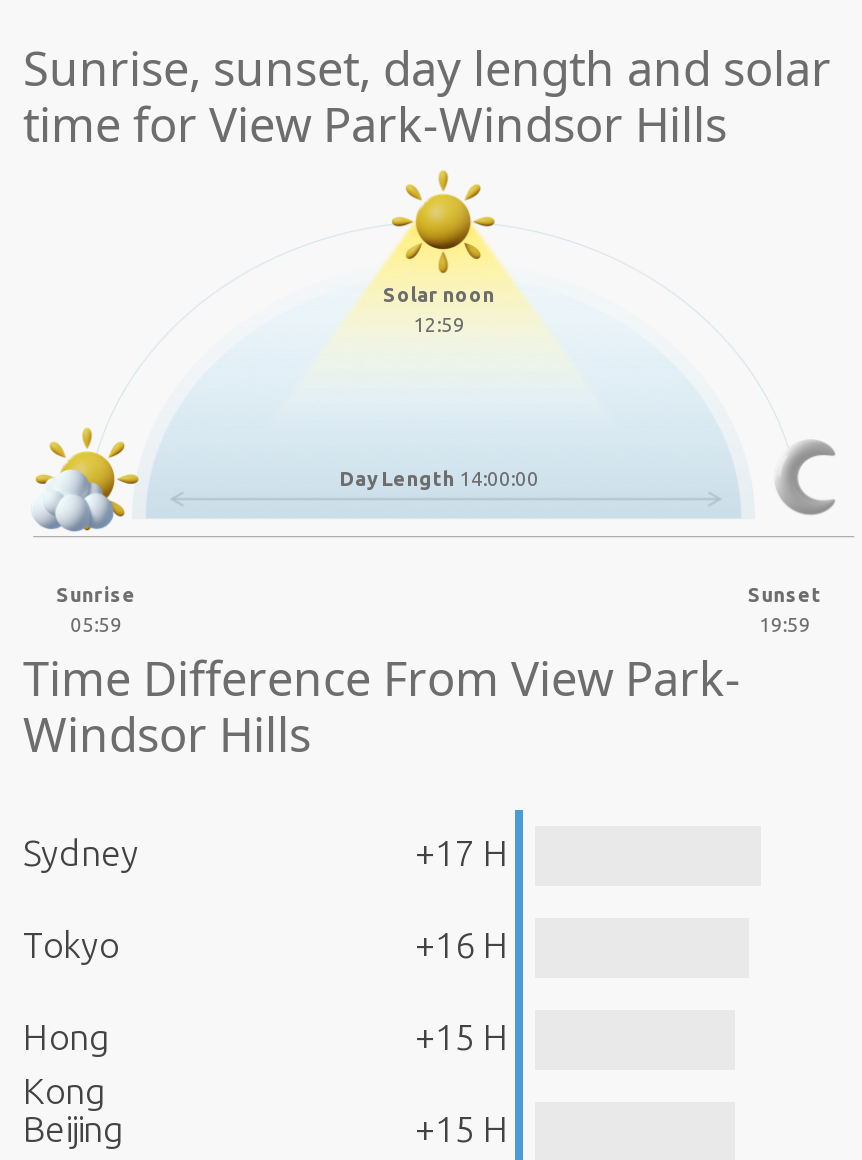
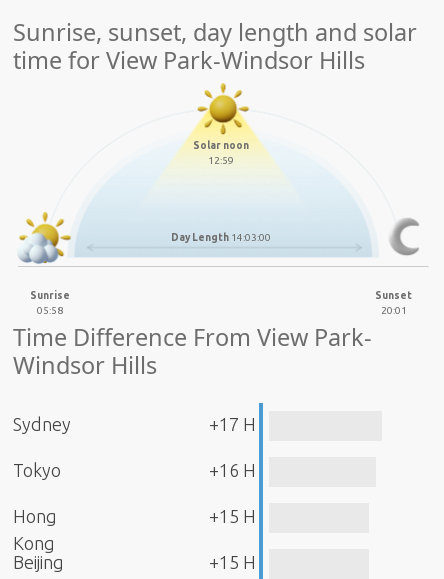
- Day Length 14:00:00
+ Day Length 14:03:00

- 05:59
+ 05:58

- 19:59
+ 20:01
